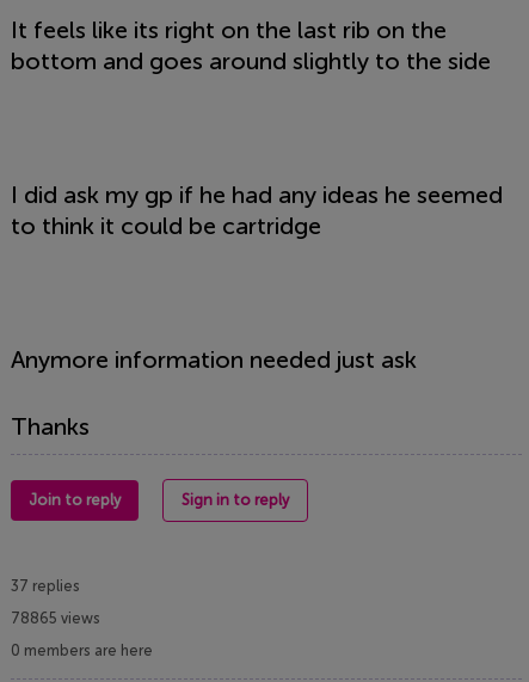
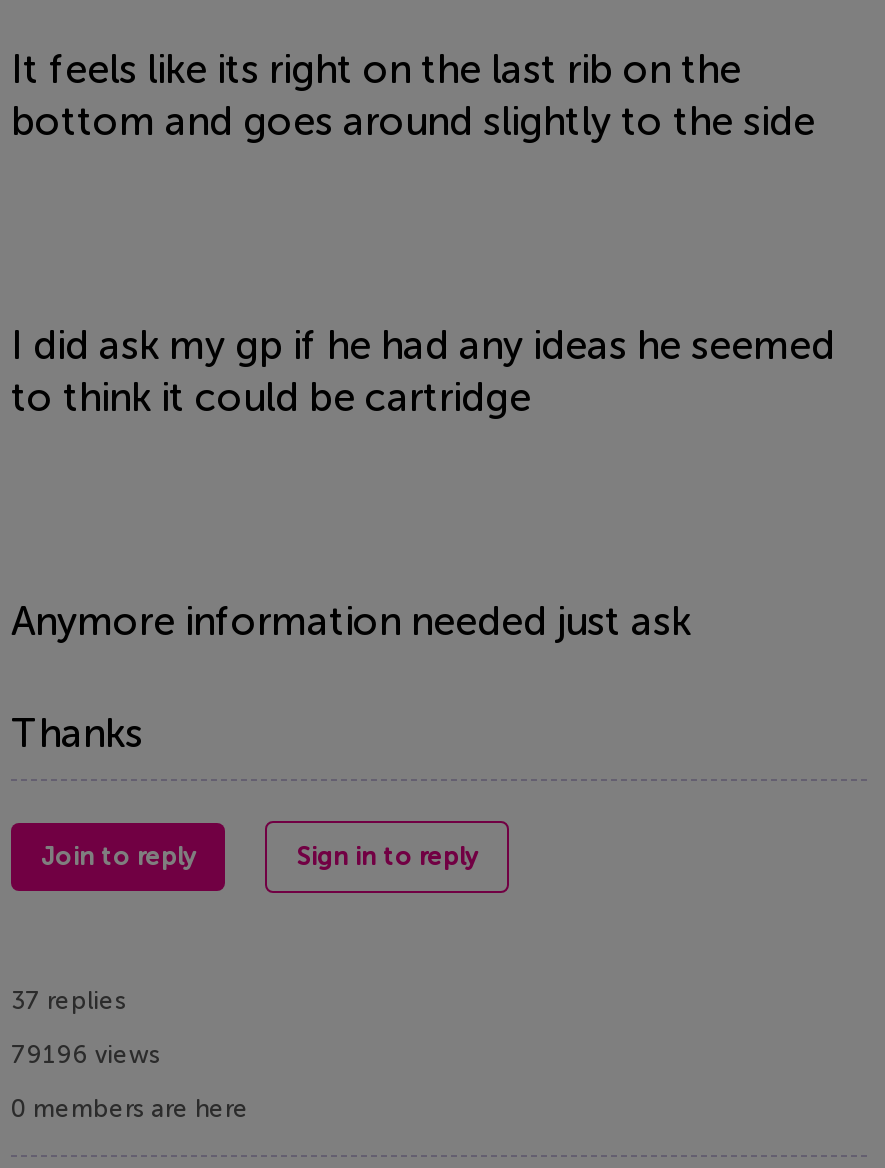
- 78865 views
+ 79196 views
